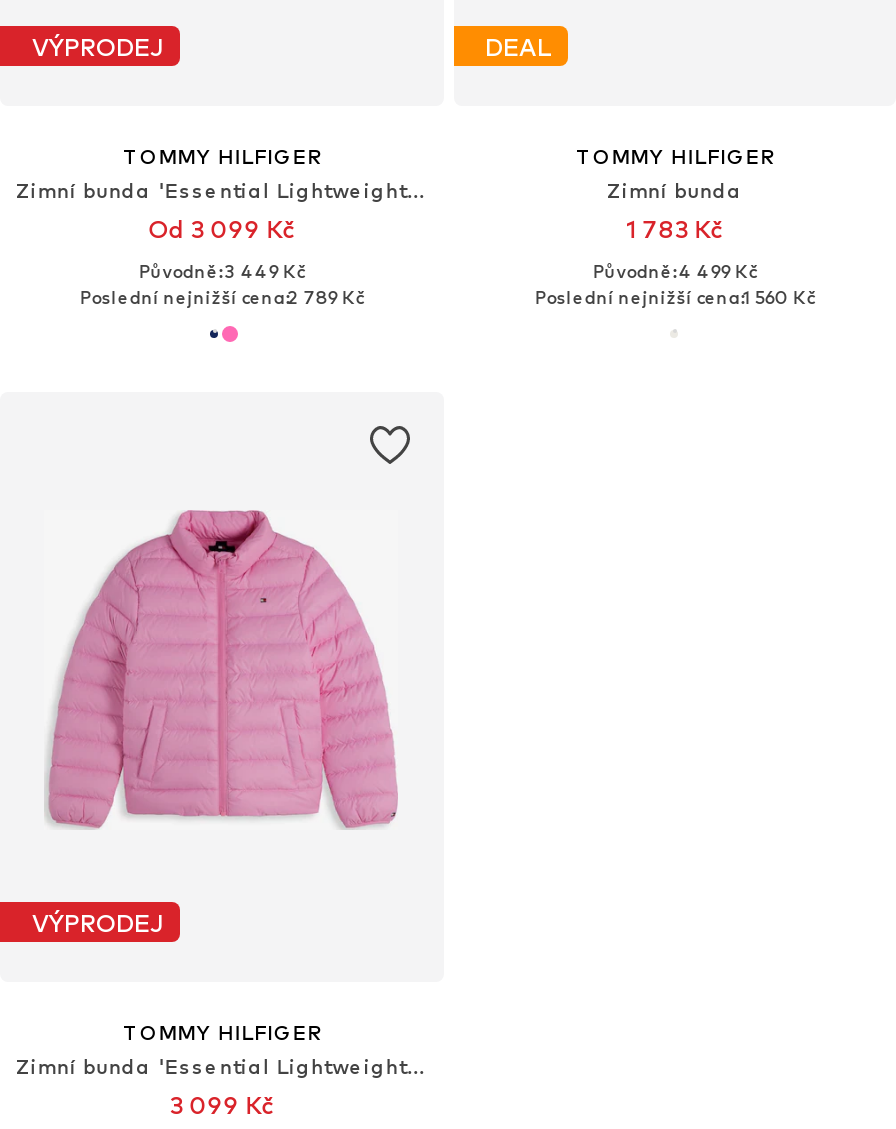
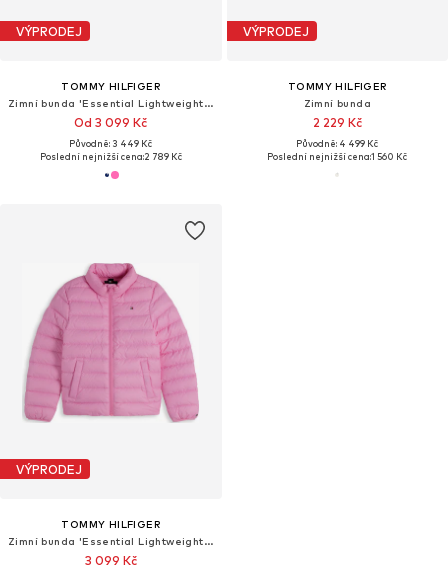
- DEAL
+ VÝPRODEJ

- 1 783 Kč
+ 2 229 Kč
